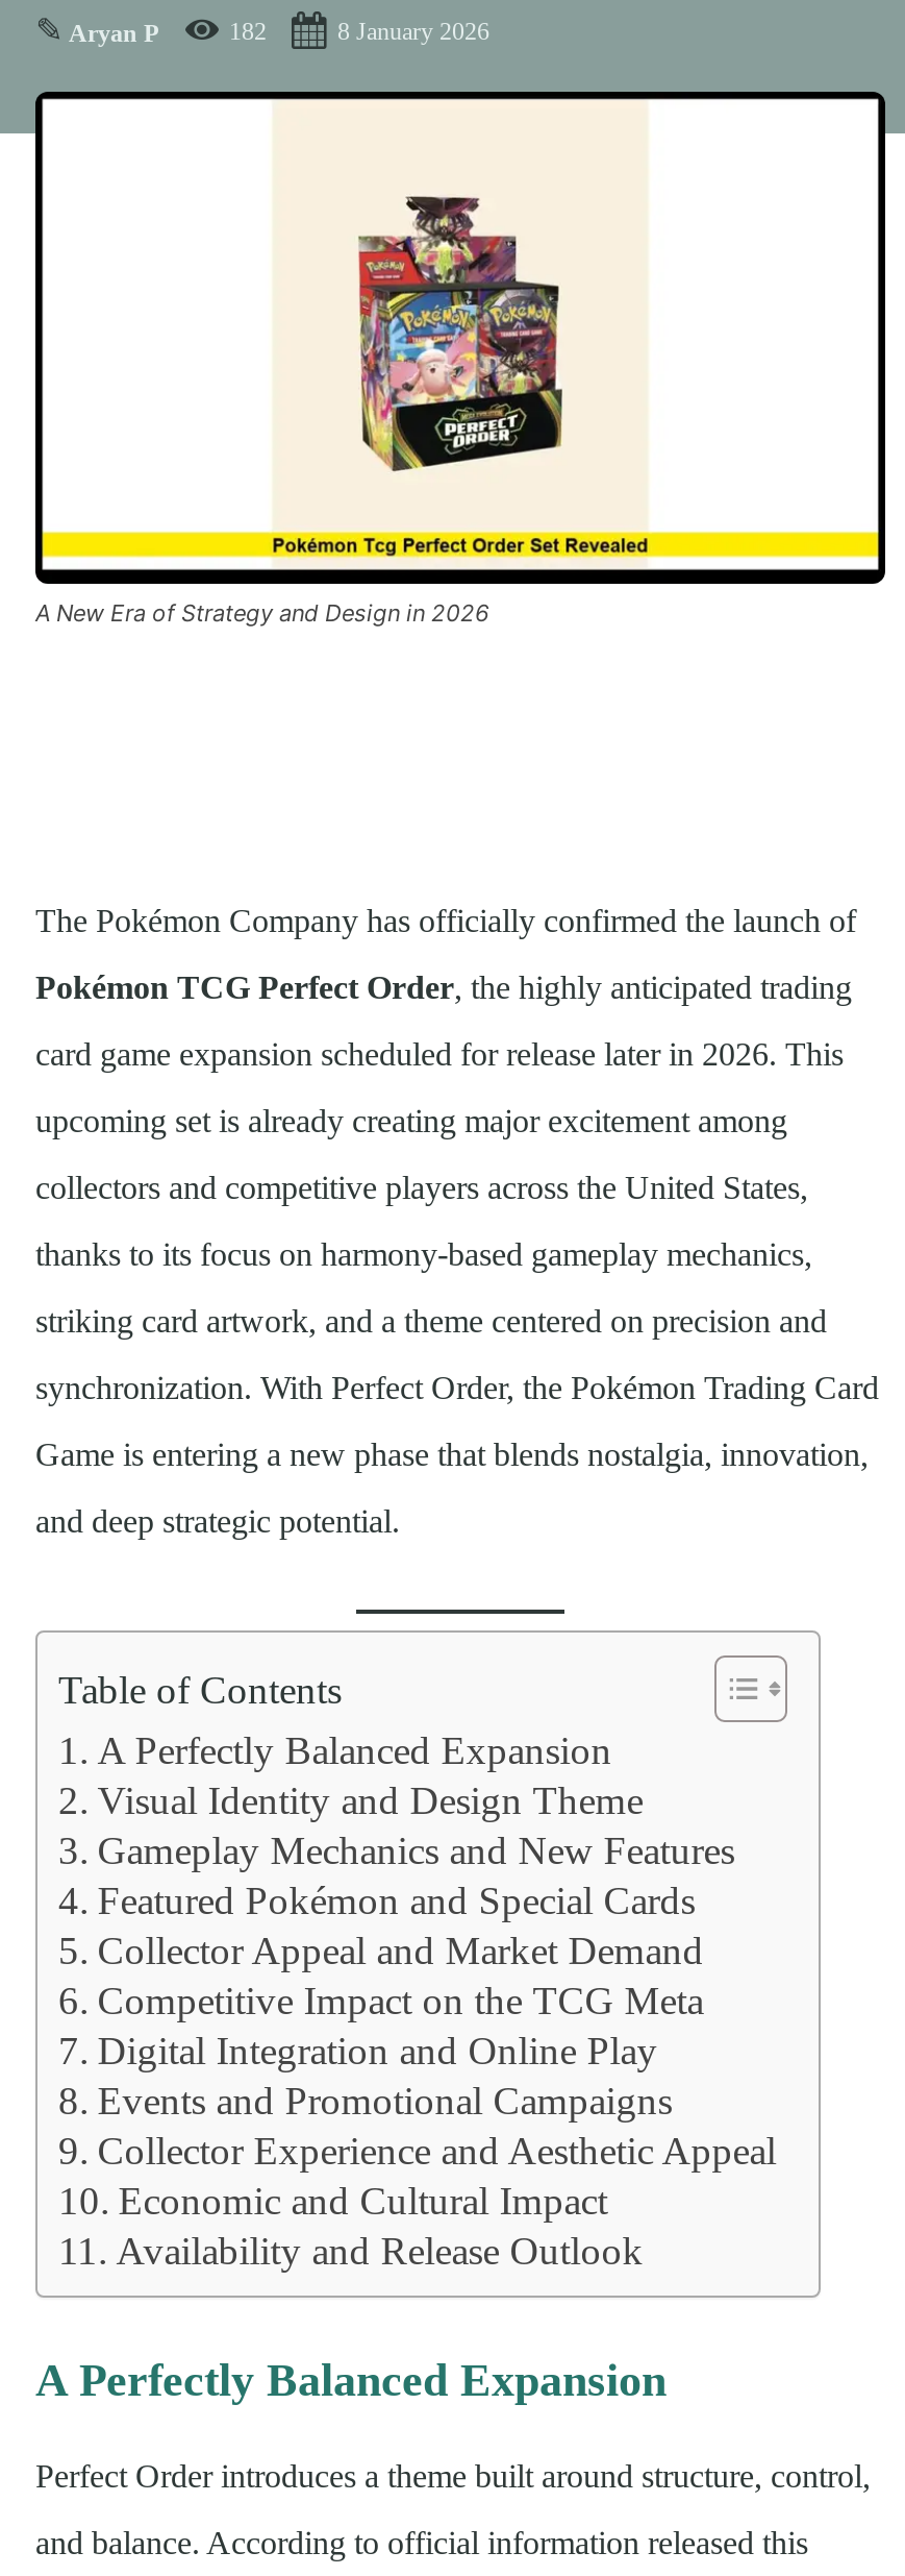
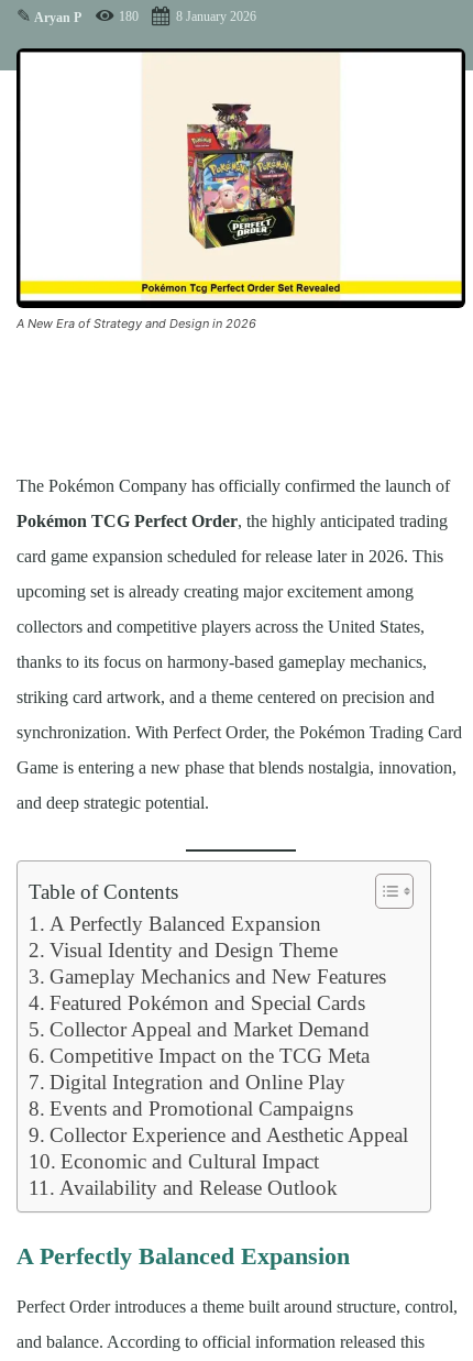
- 182
+ 180
